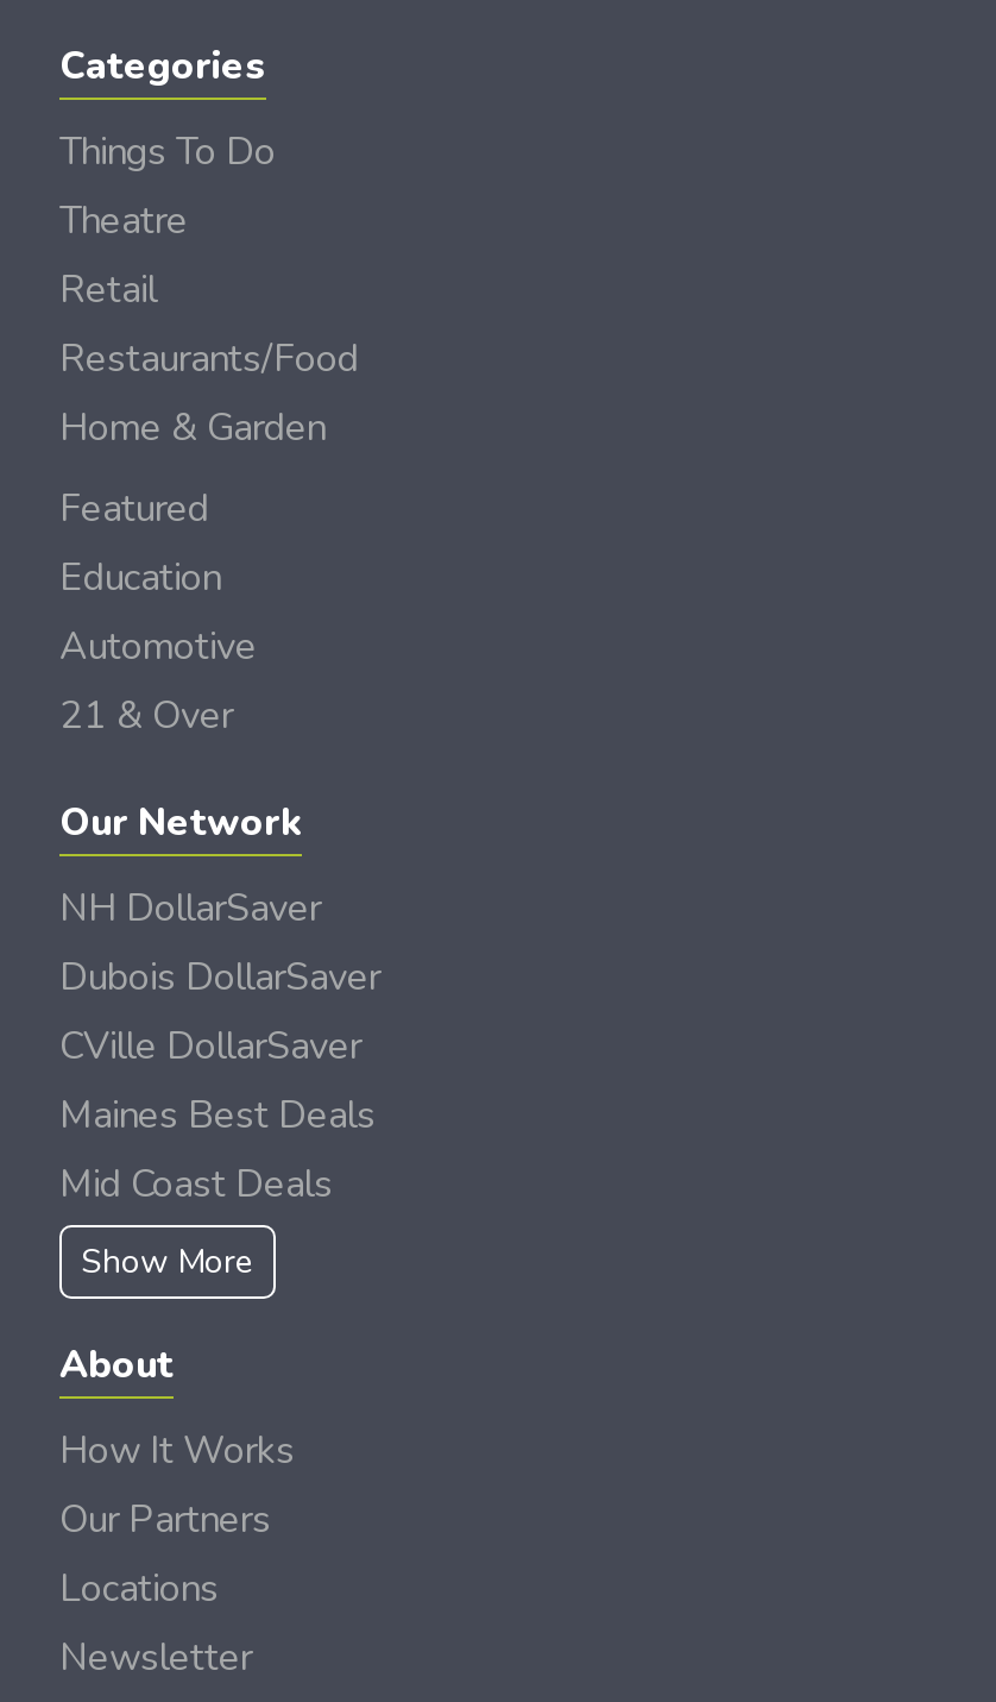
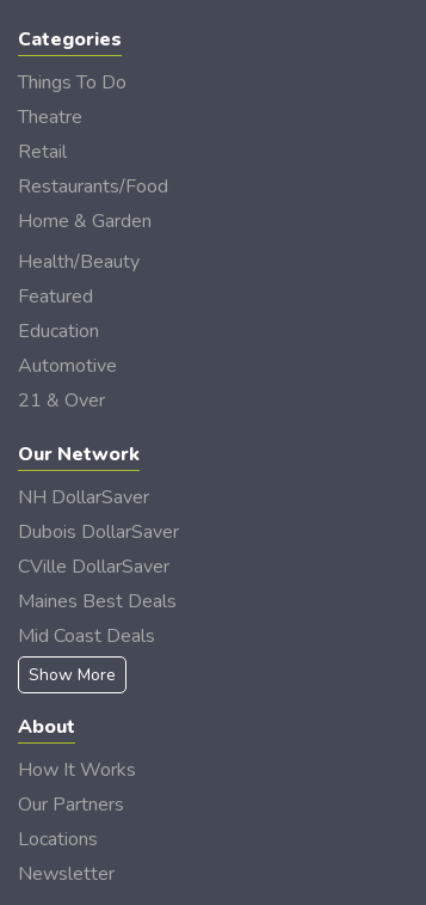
+ Health/Beauty
